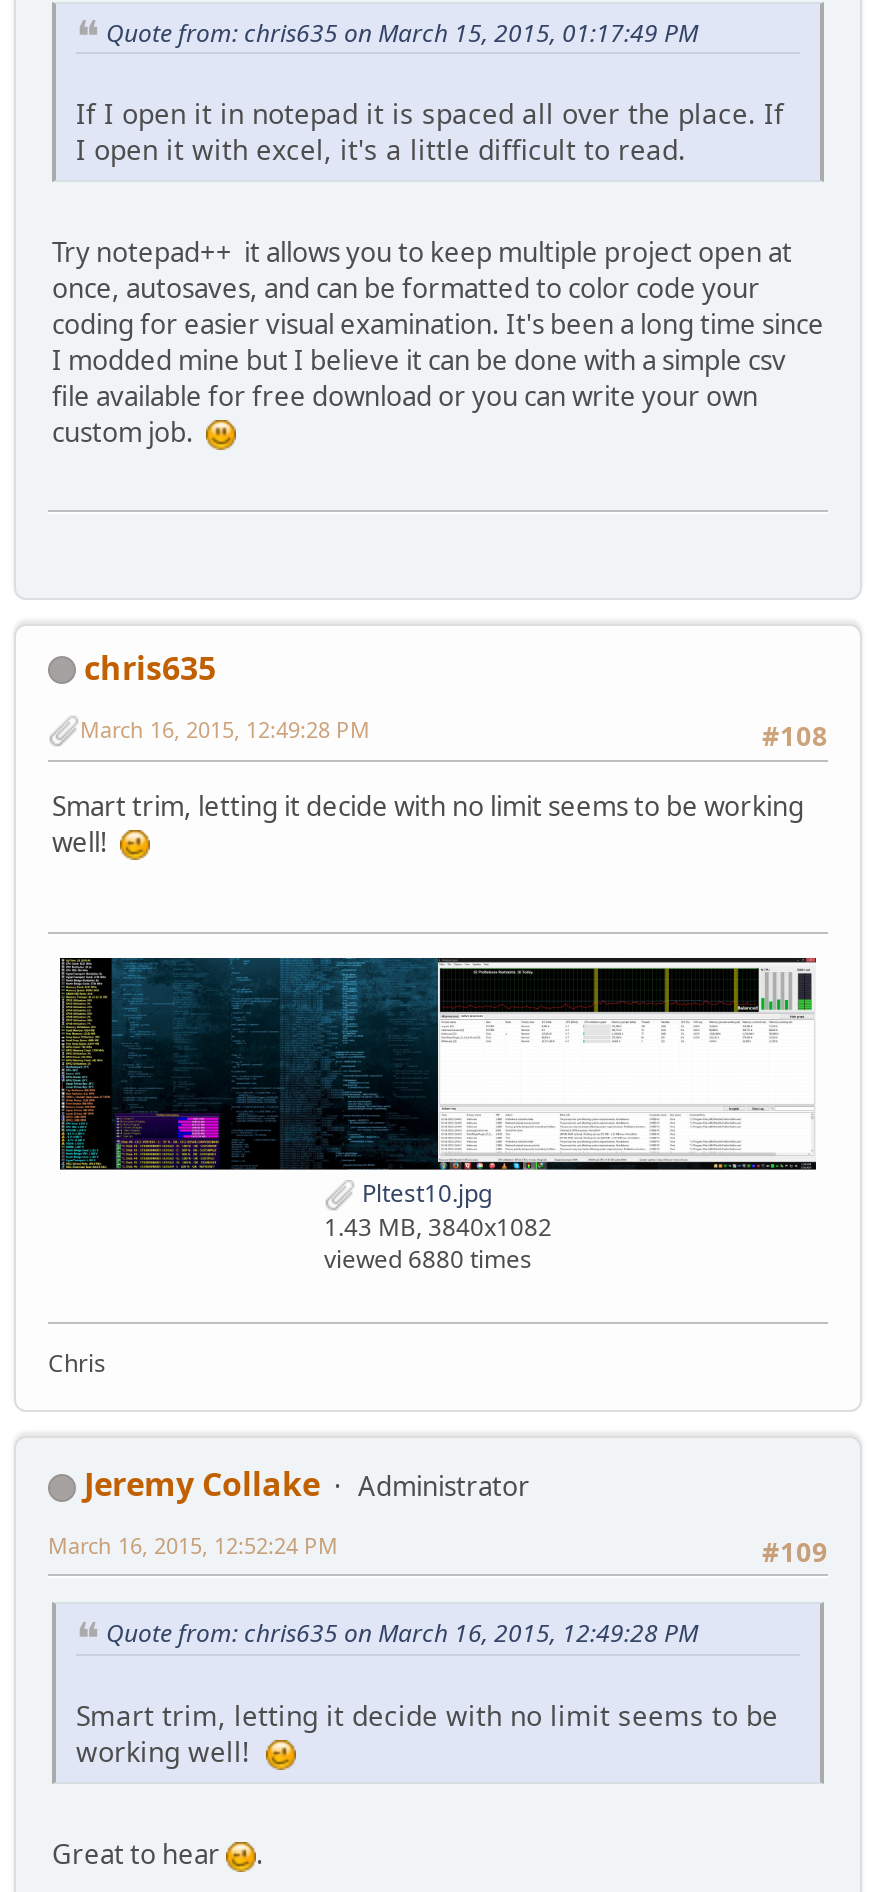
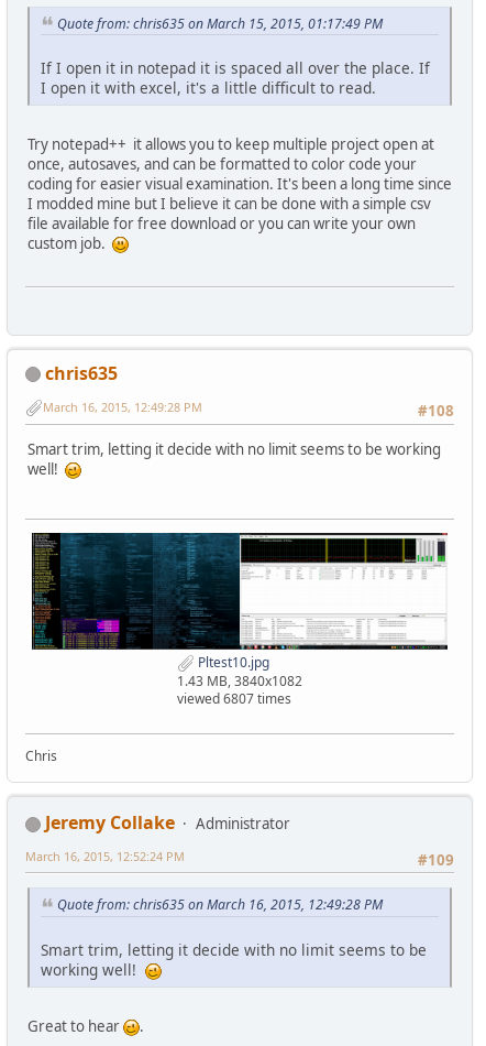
- viewed 6880 times
+ viewed 6807 times
